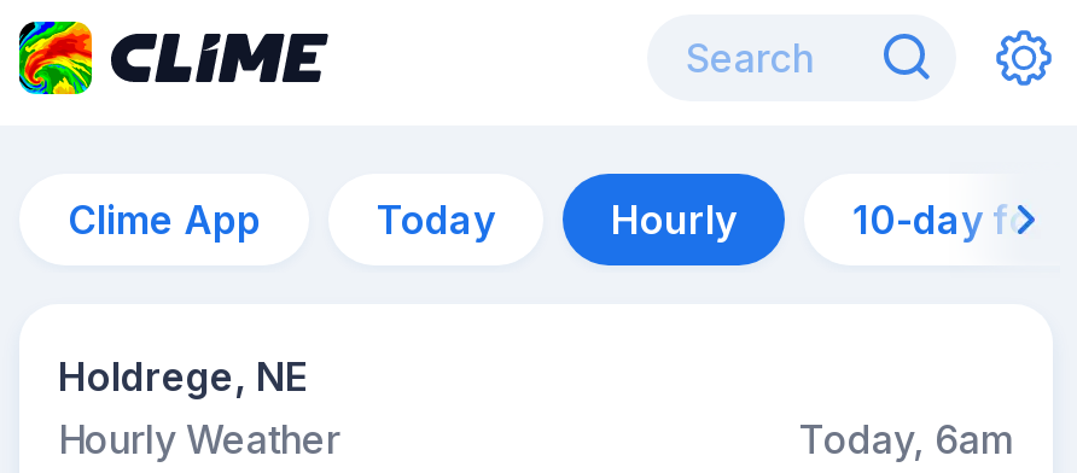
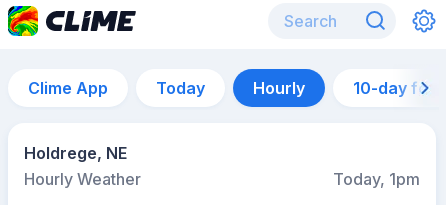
- Today, 6am
+ Today, 1pm
